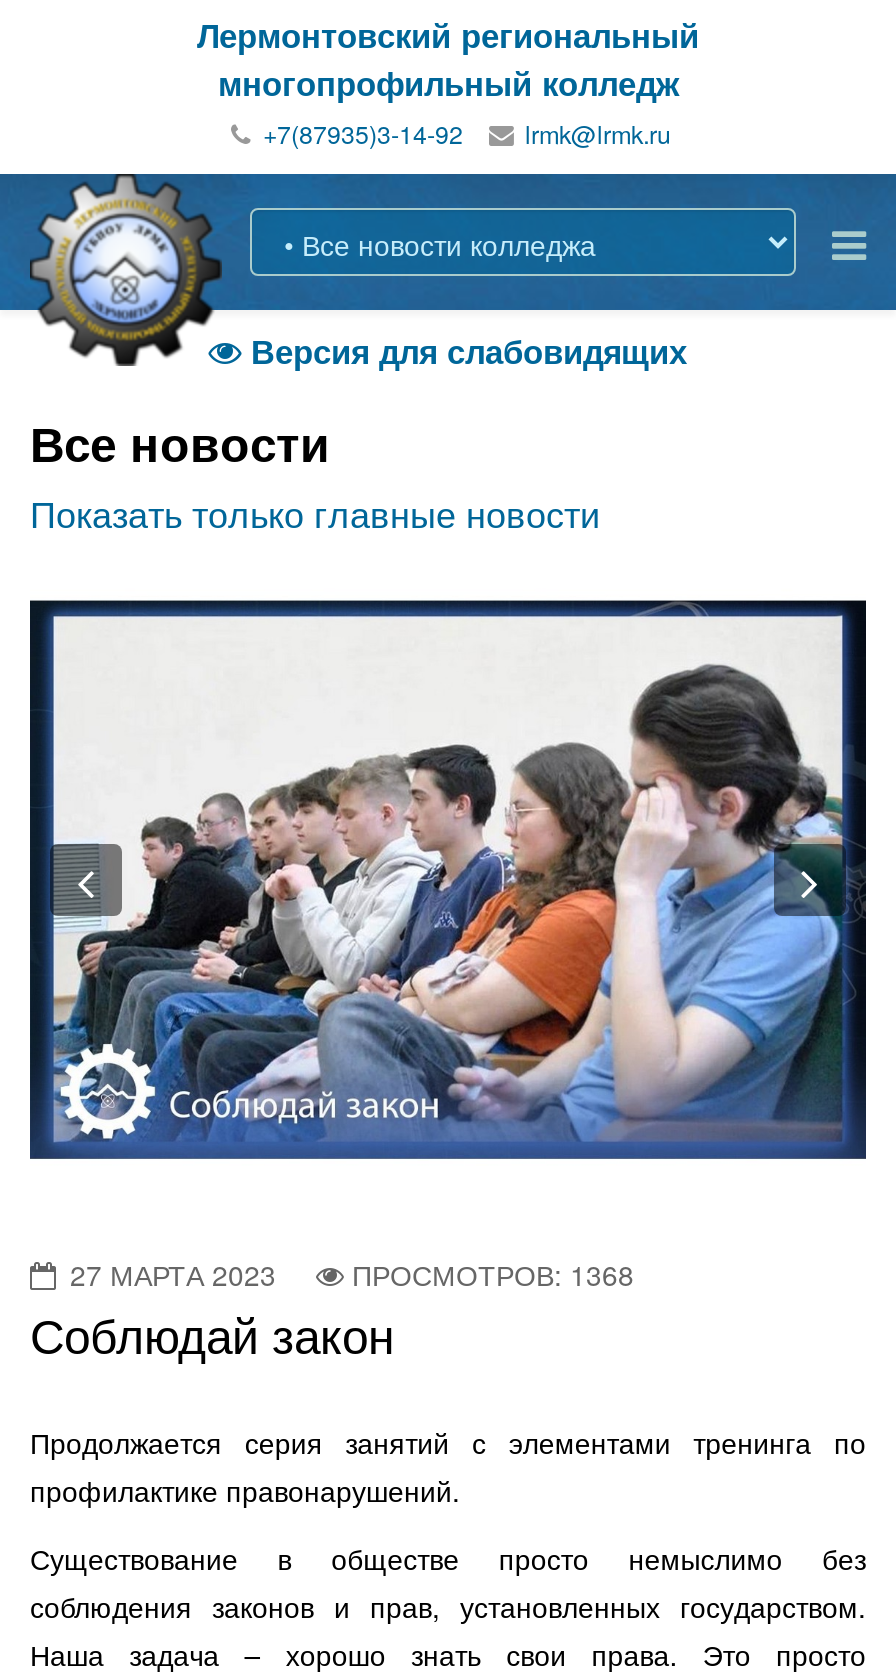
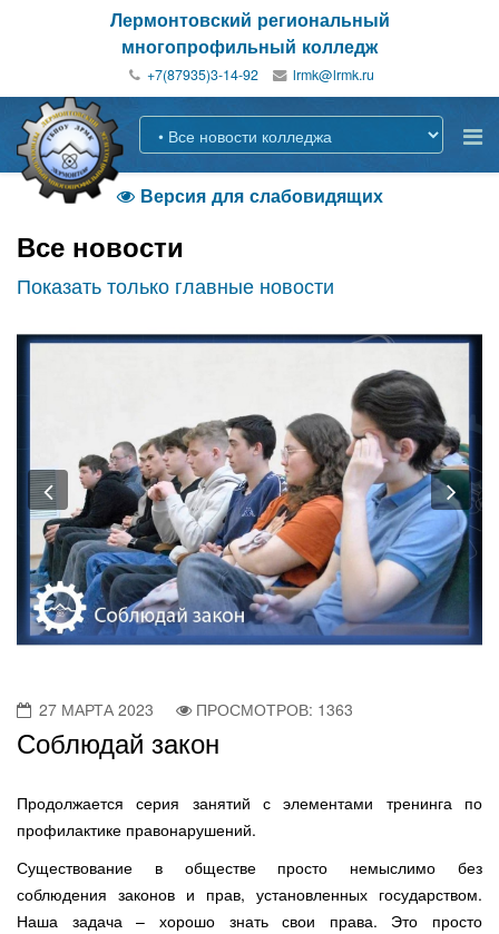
- 27 МАРТА 2023 ПРОСМОТРОВ: 1368
+ 27 МАРТА 2023 ПРОСМОТРОВ: 1363
